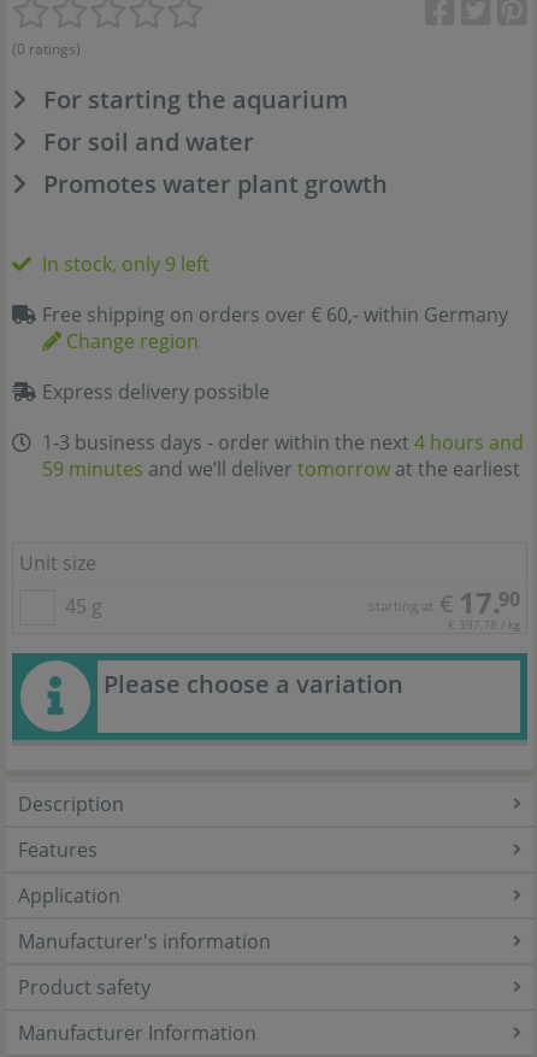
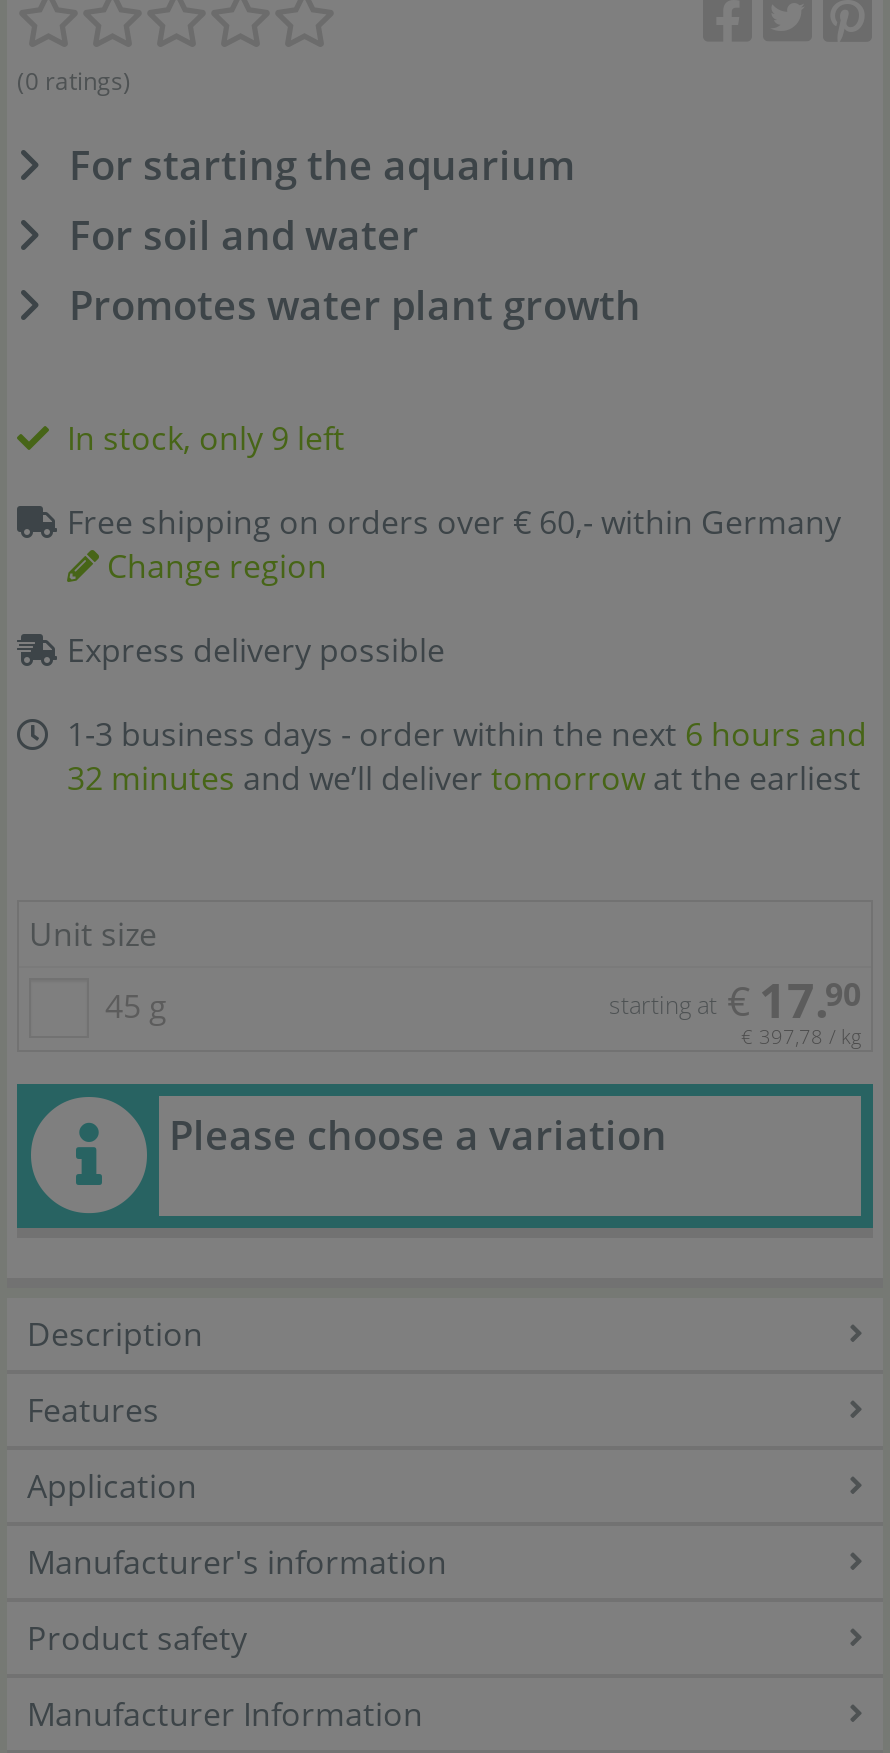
- 1-3 business days - order within the next 4 hours and
+ 1-3 business days - order within the next 6 hours and

- 59 minutes and we’ll deliver tomorrow at the earliest
+ 32 minutes and we’ll deliver tomorrow at the earliest
